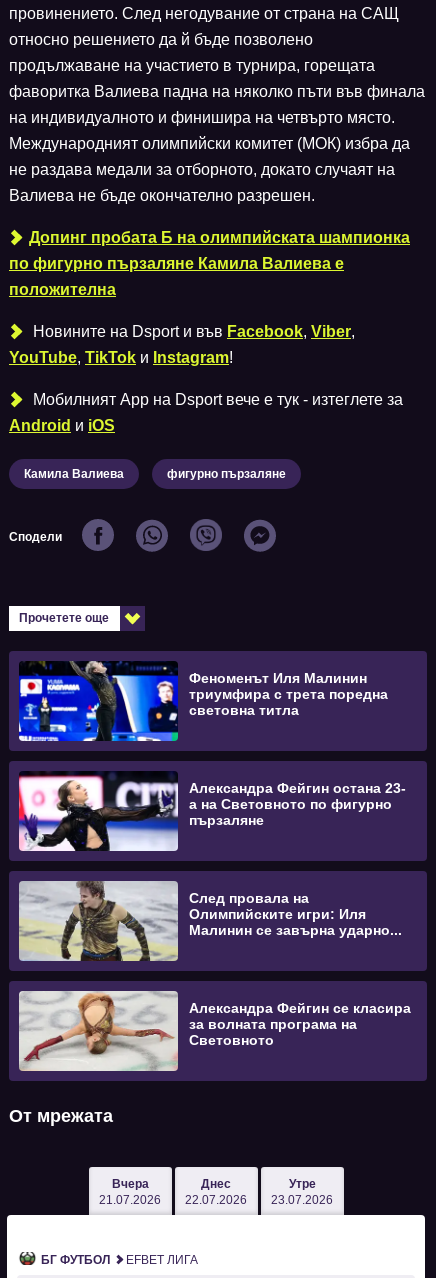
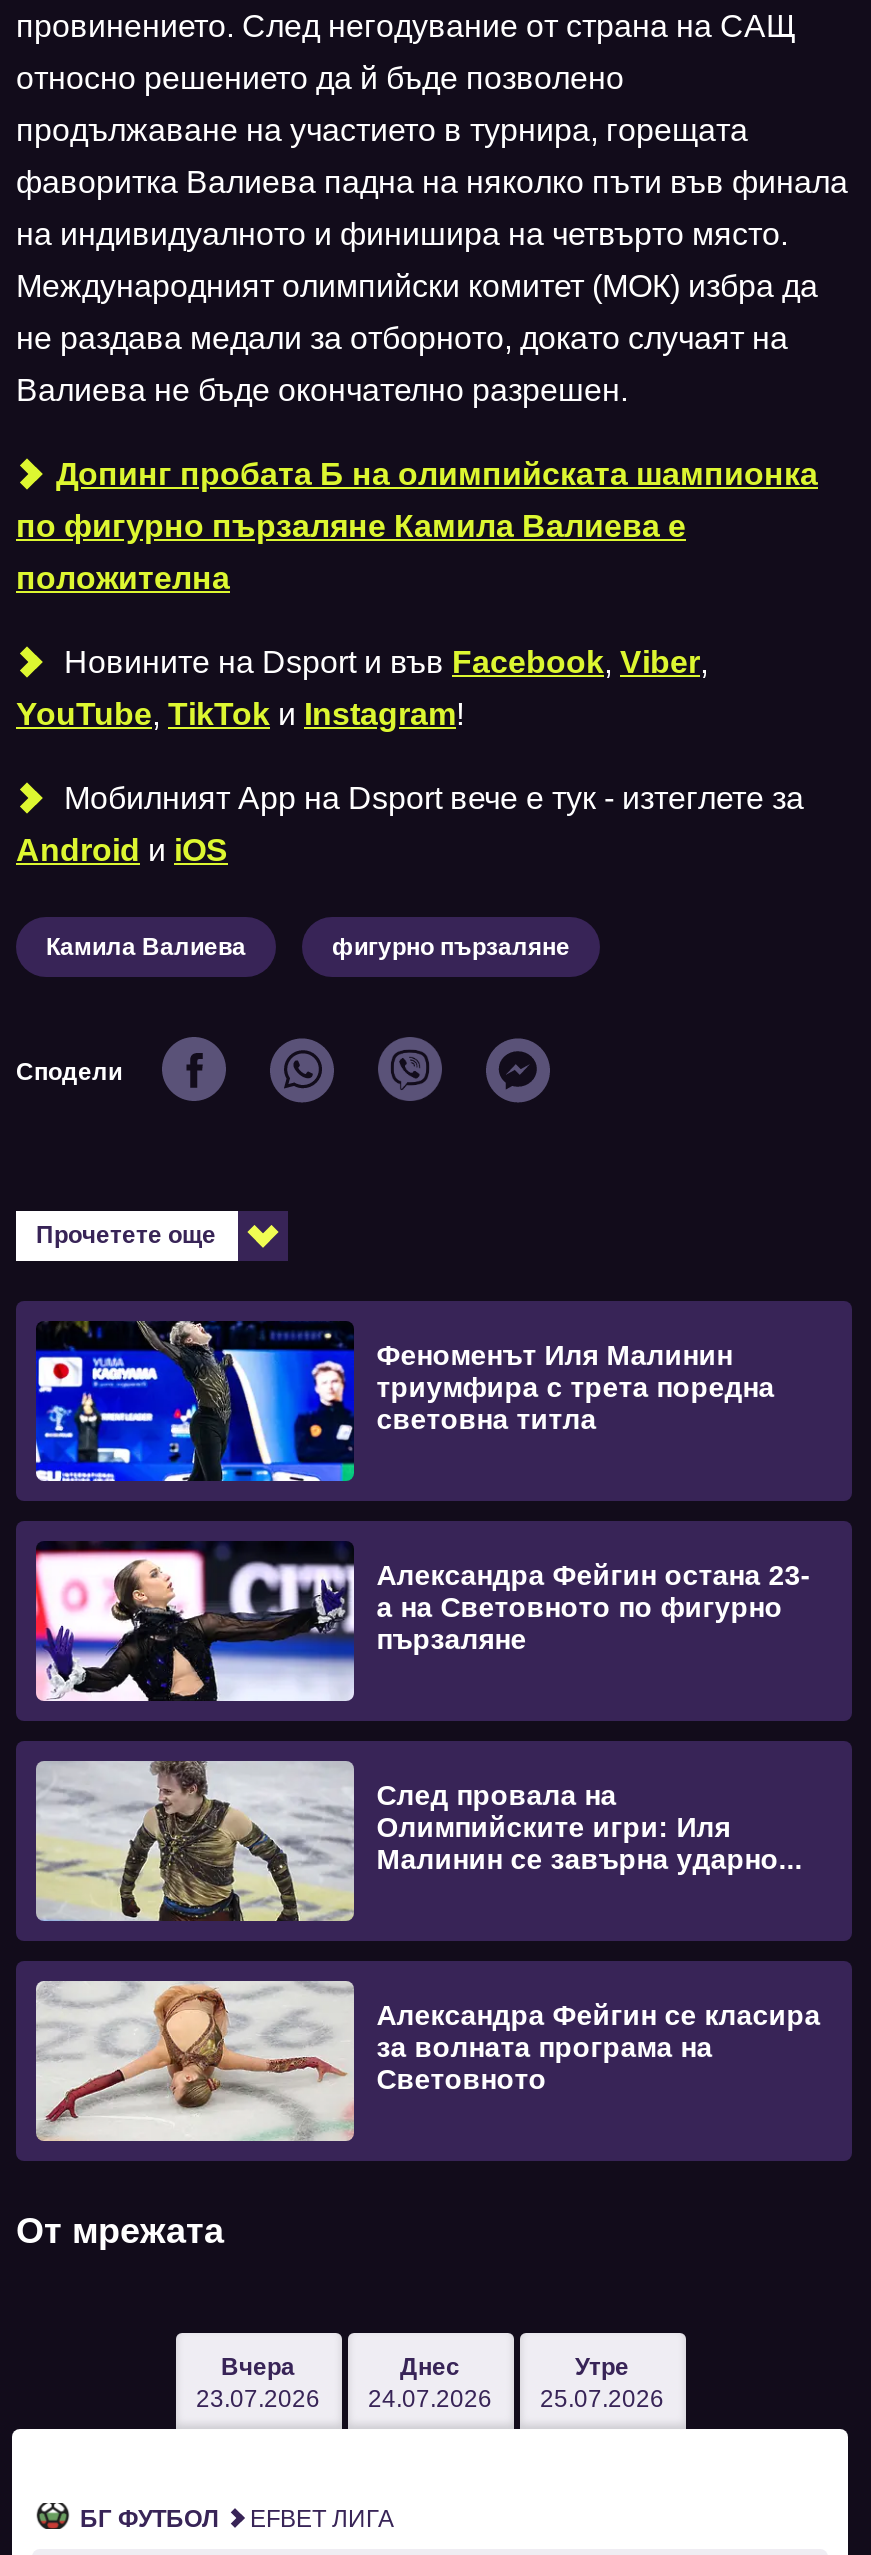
- 21.07.2026
+ 23.07.2026

- 22.07.2026
+ 24.07.2026

- 23.07.2026
+ 25.07.2026
